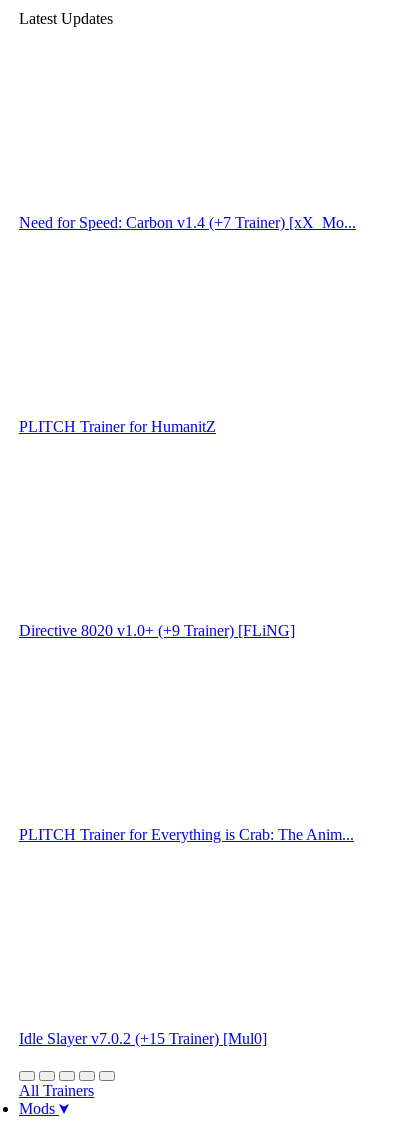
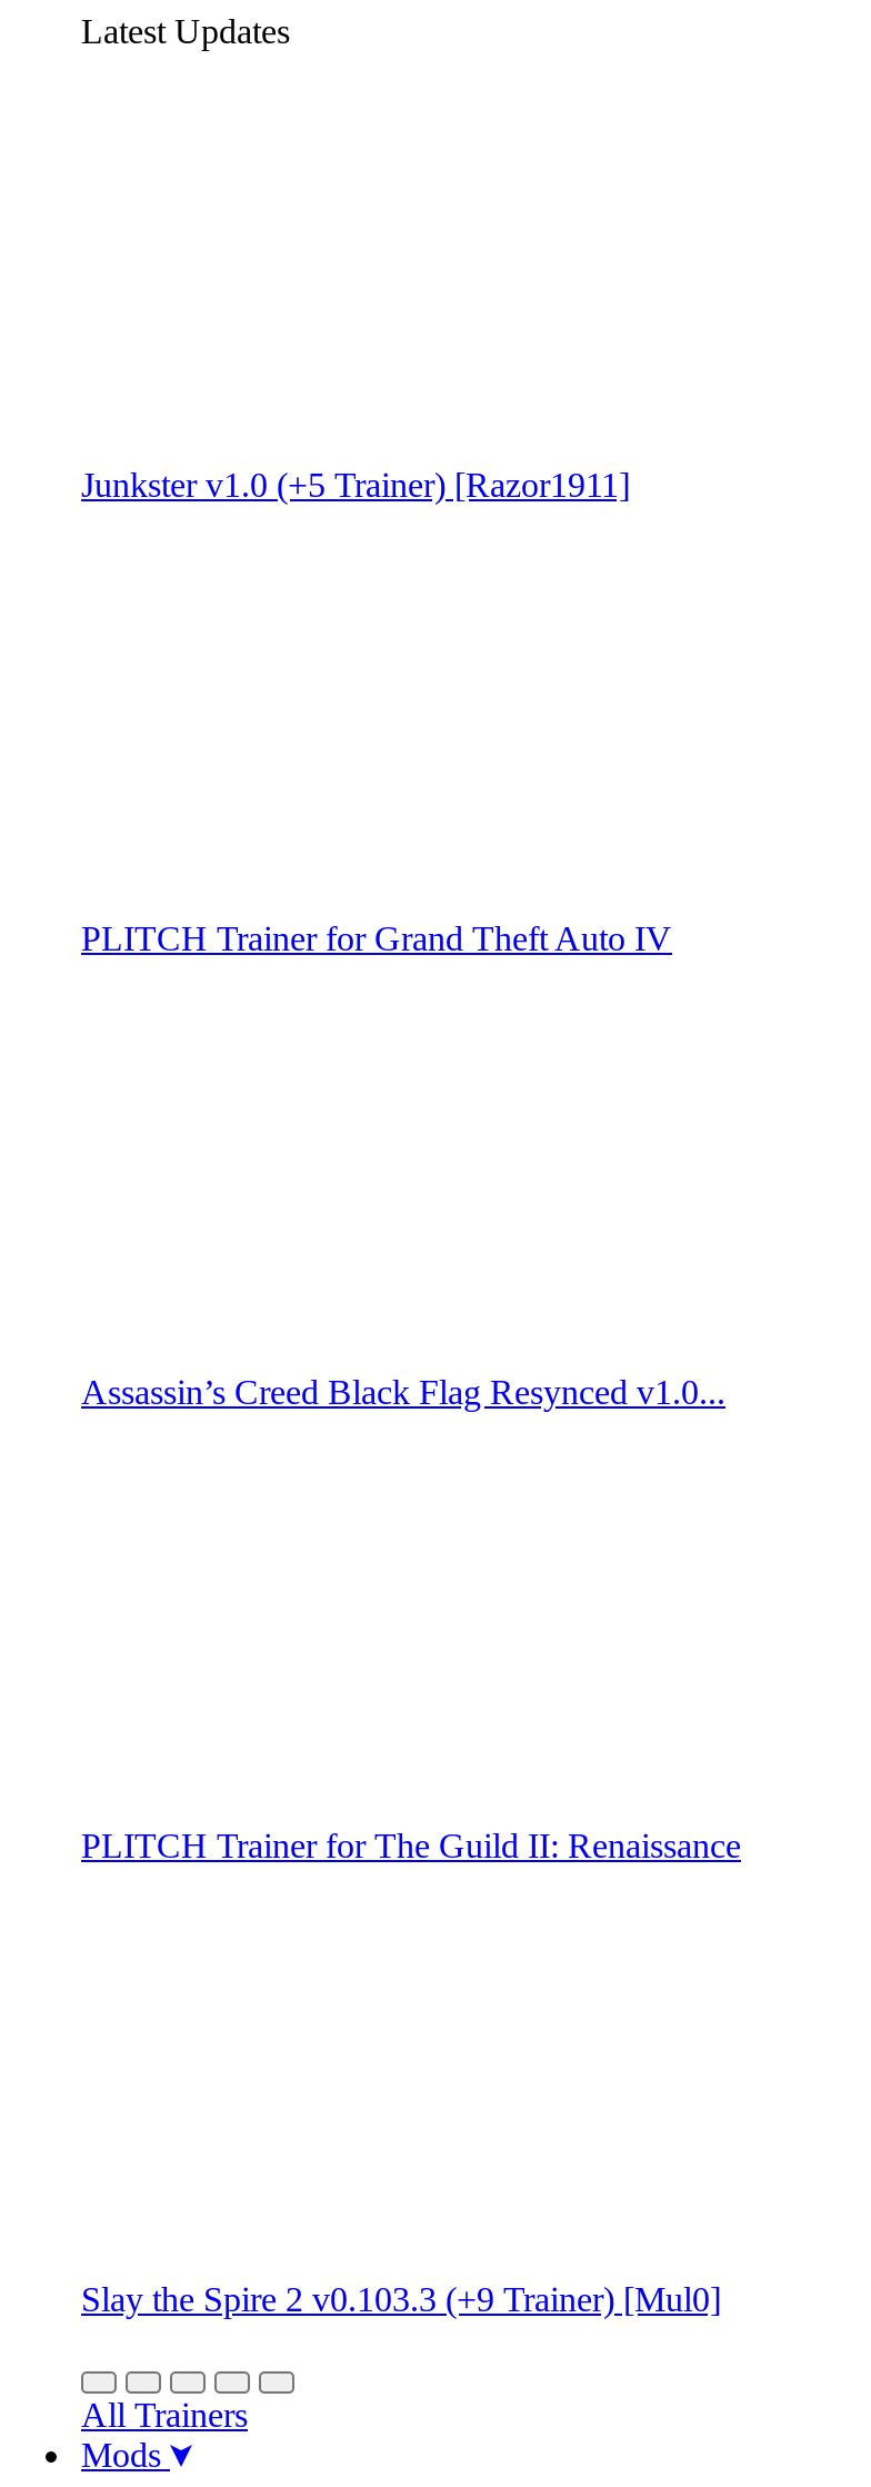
- Need for Speed: Carbon v1.4 (+7 Trainer) [xX_Mo...
+ Junkster v1.0 (+5 Trainer) [Razor1911]

- PLITCH Trainer for HumanitZ
+ PLITCH Trainer for Grand Theft Auto IV

- Directive 8020 v1.0+ (+9 Trainer) [FLiNG]
+ Assassin’s Creed Black Flag Resynced v1.0...

- PLITCH Trainer for Everything is Crab: The Anim...
+ PLITCH Trainer for The Guild II: Renaissance

- Idle Slayer v7.0.2 (+15 Trainer) [Mul0]
+ Slay the Spire 2 v0.103.3 (+9 Trainer) [Mul0]
